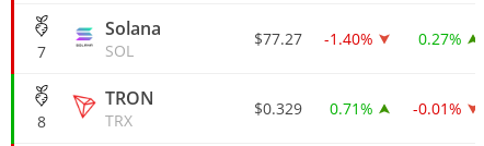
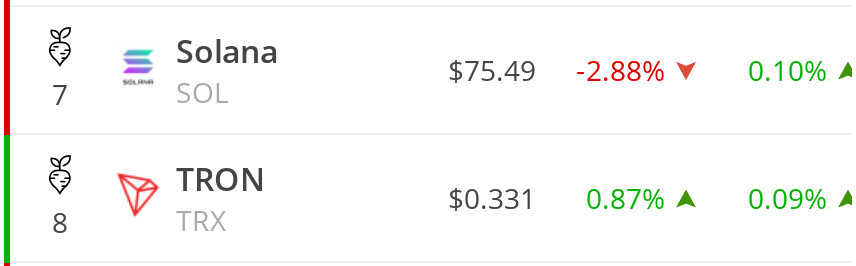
- $77.27
+ $75.49

- -1.40%
+ -2.88%

- 0.27%
+ 0.10%

- $0.329
+ $0.331

- 0.71%
+ 0.87%

- -0.01%
+ 0.09%
